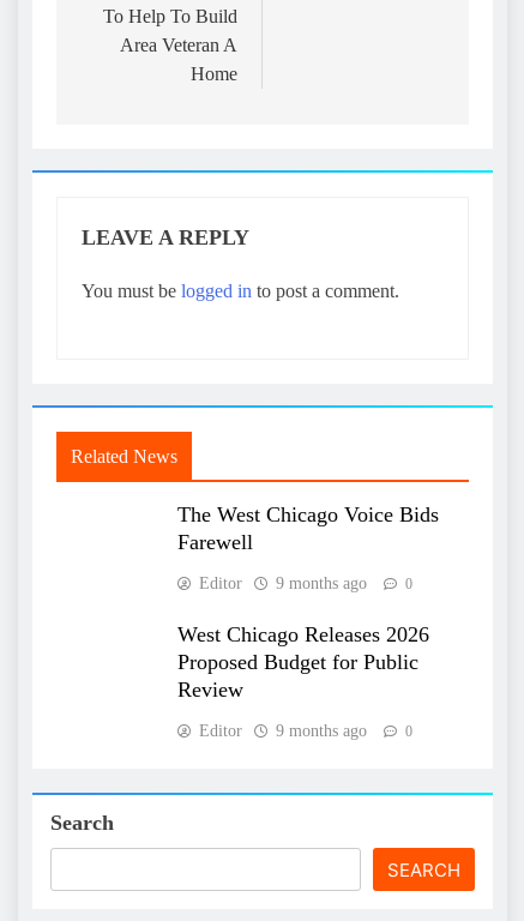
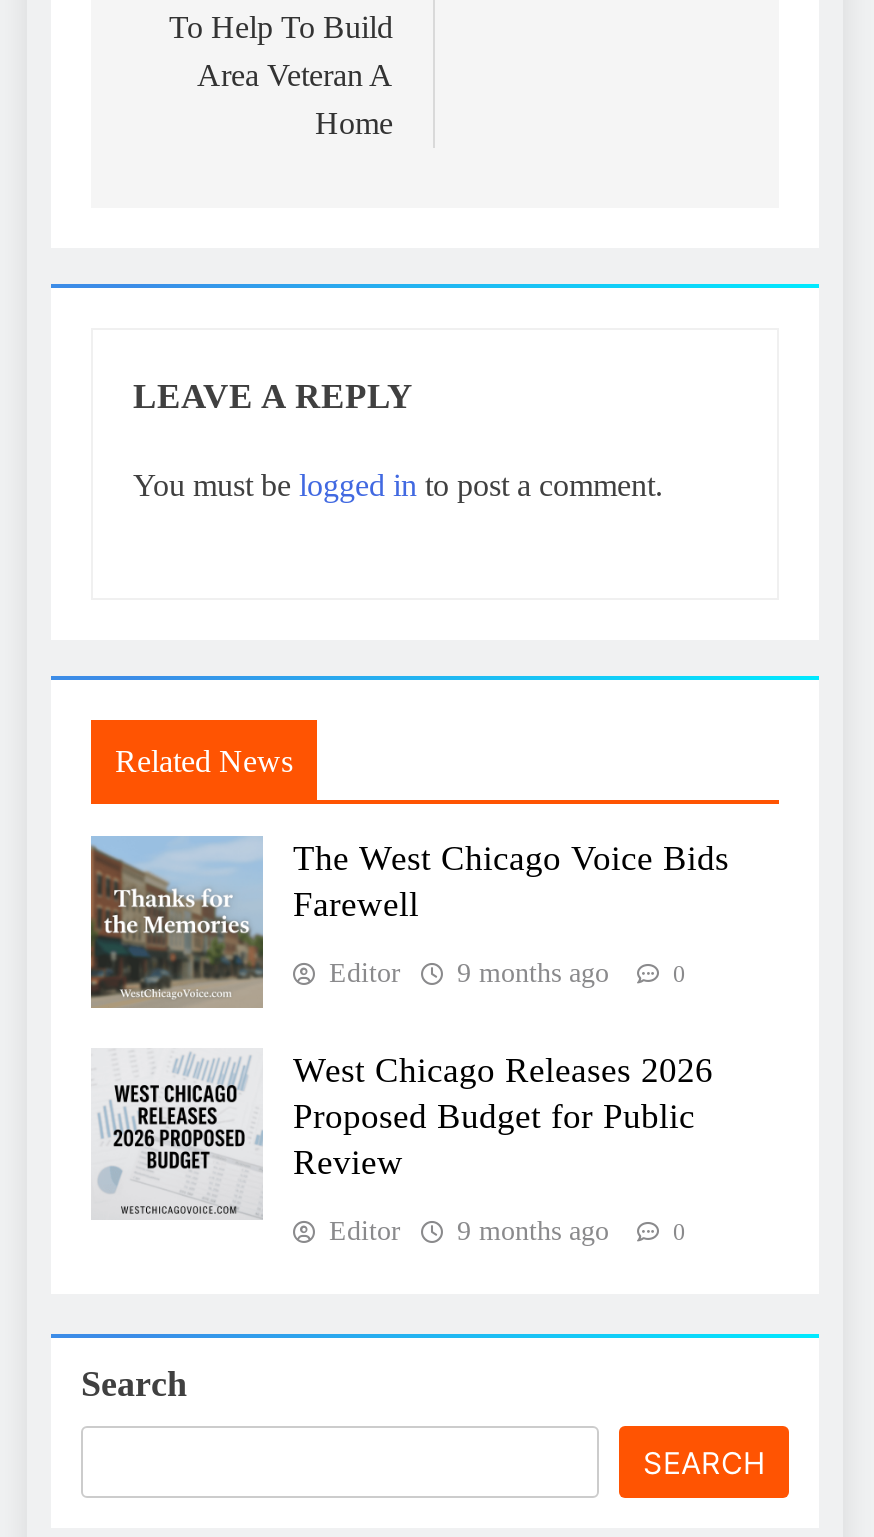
+ [image]

+ [image]
